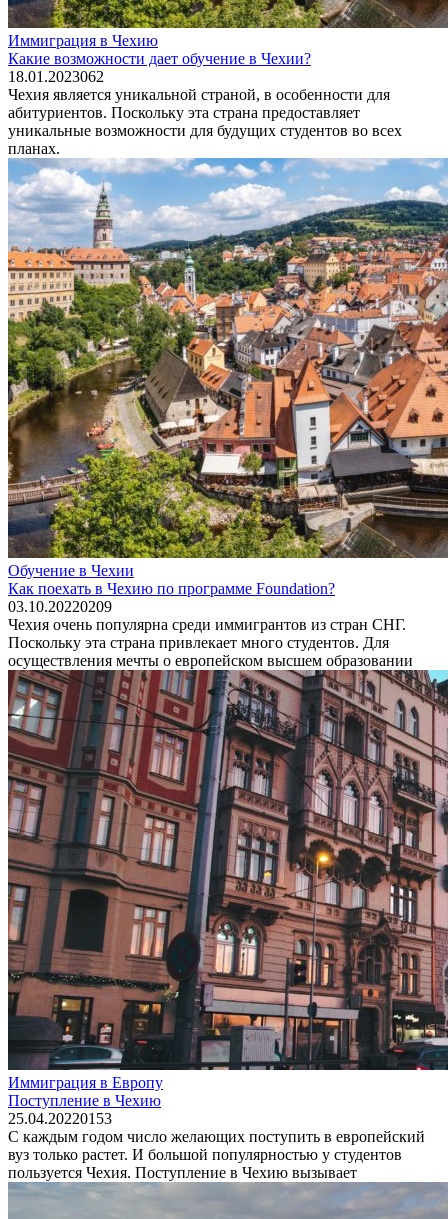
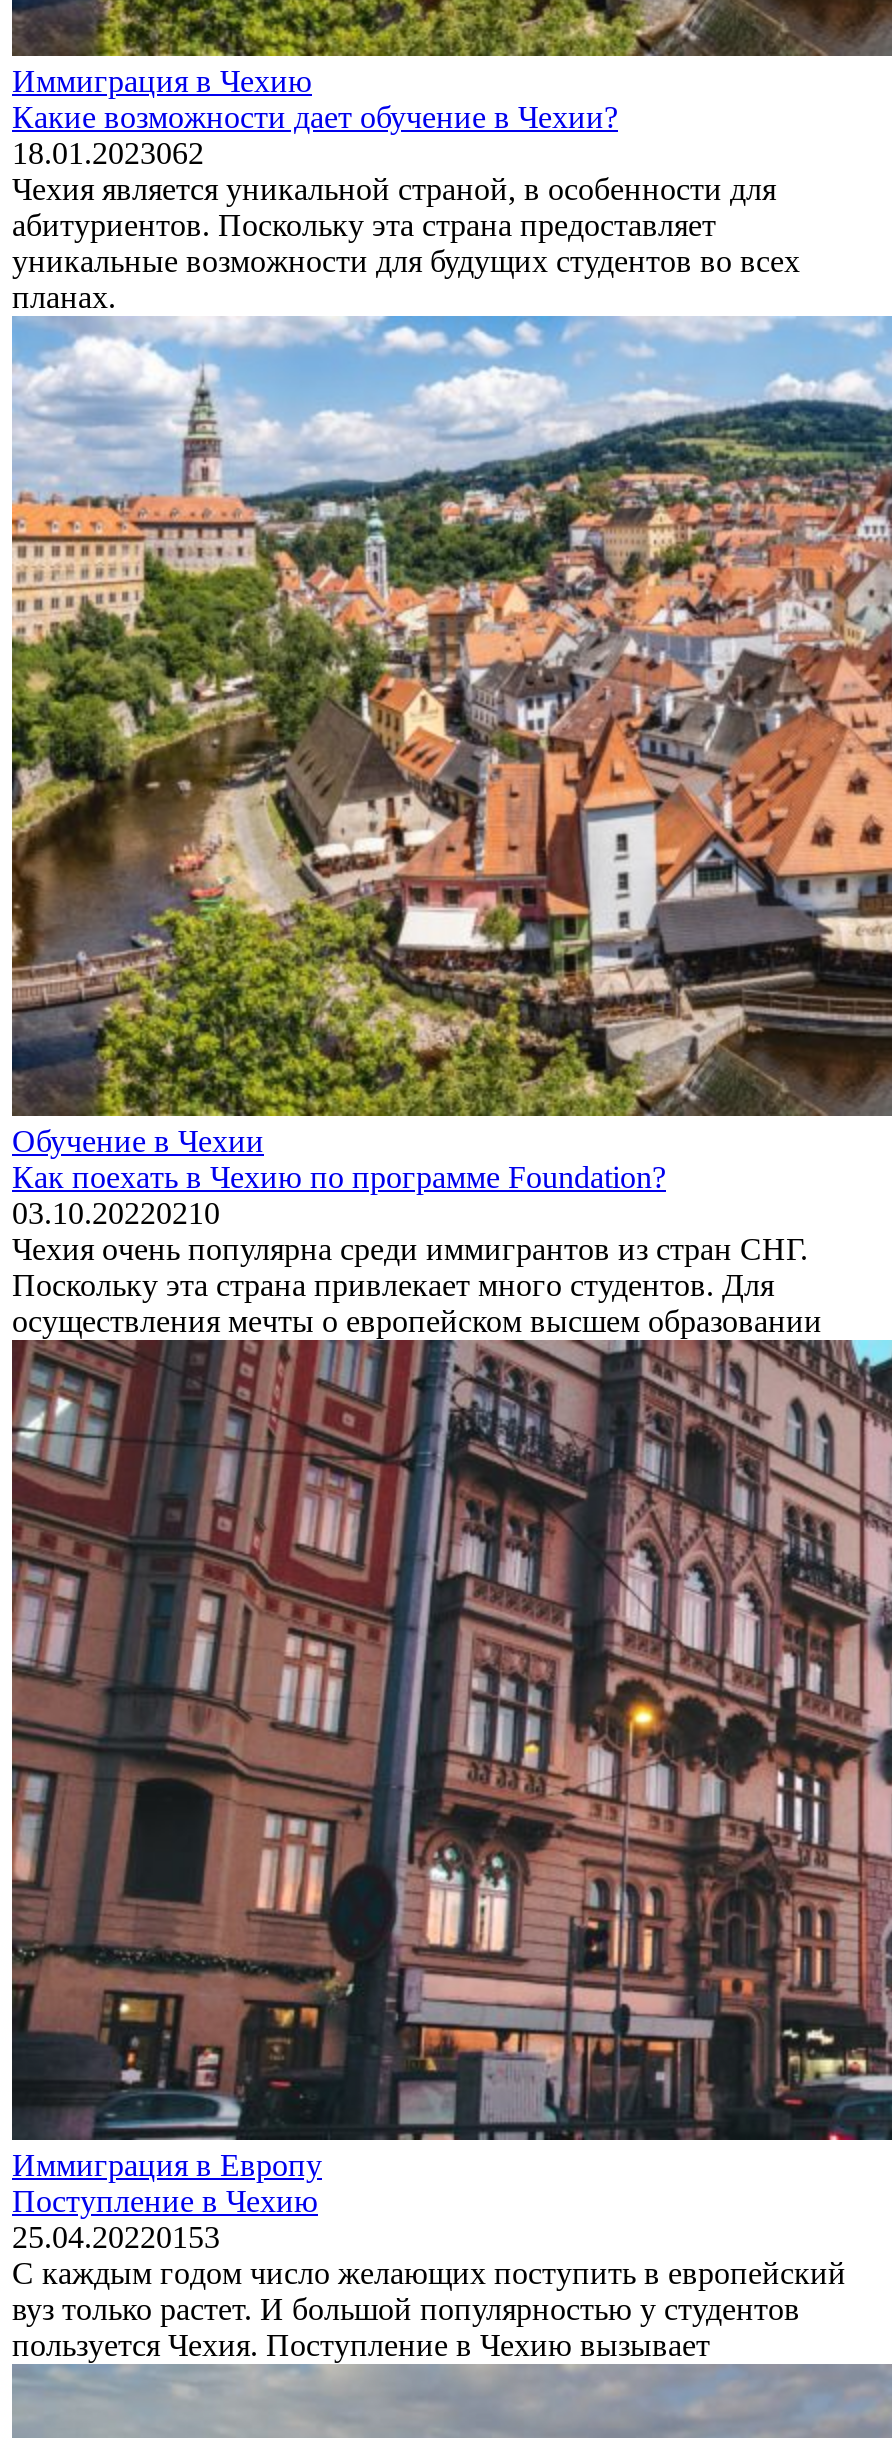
- 03.10.20220209
+ 03.10.20220210
